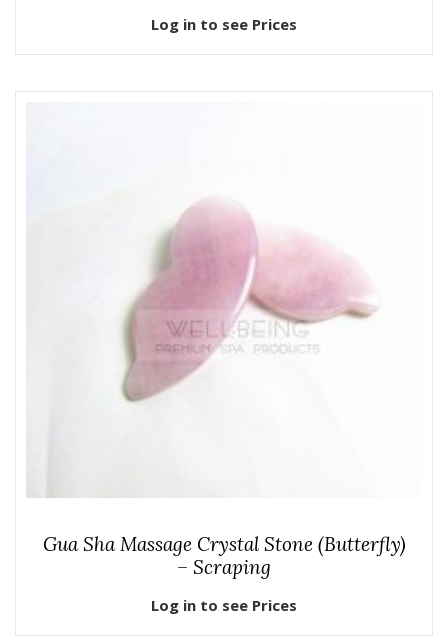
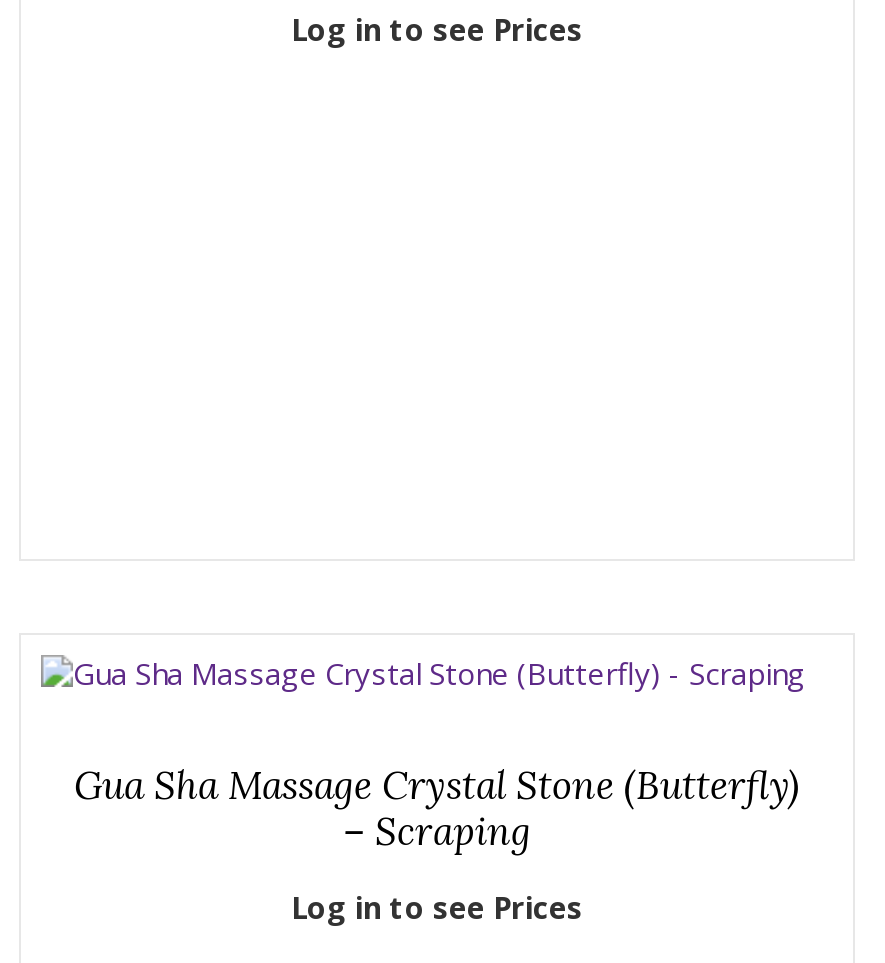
- [image]
